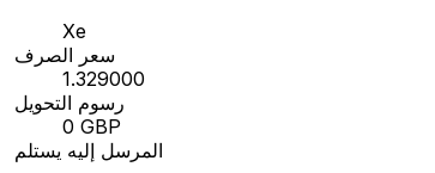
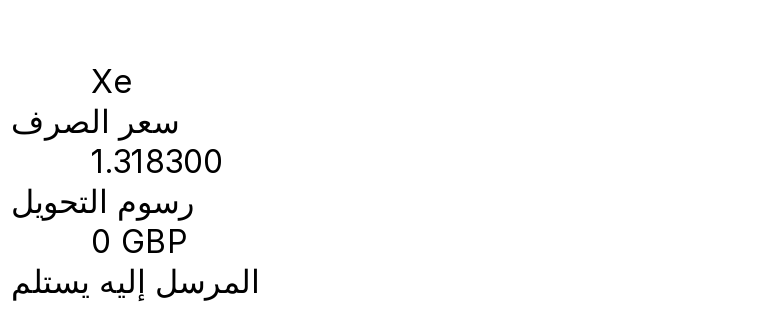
- 1.329000
+ 1.318300
